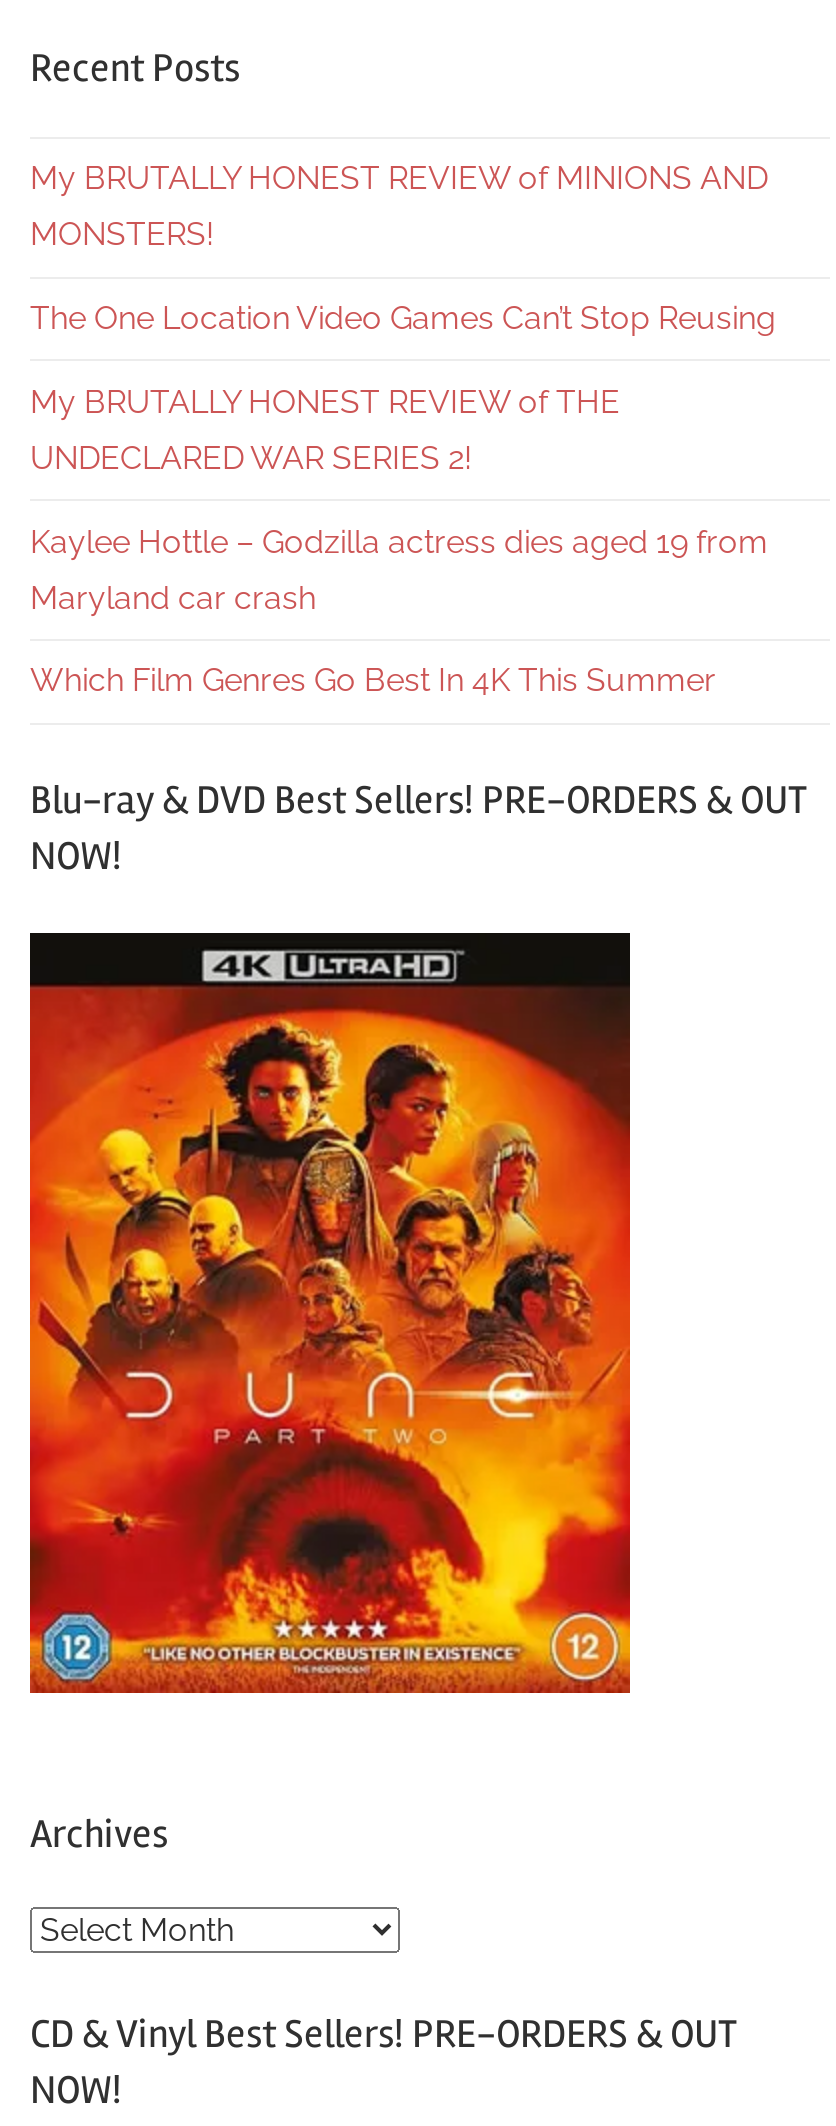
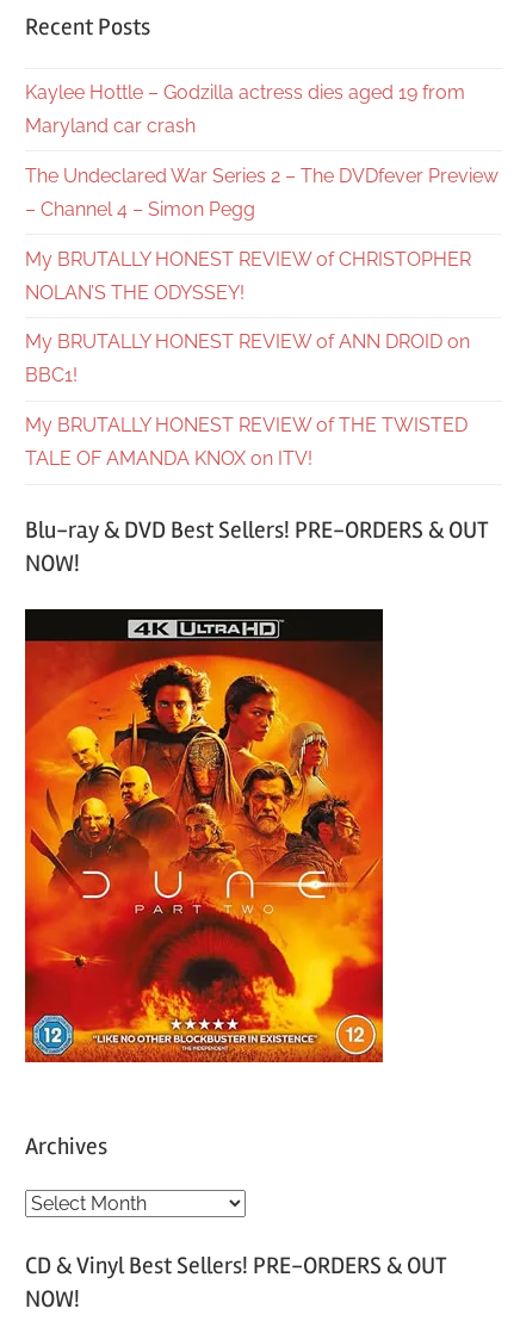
- My BRUTALLY HONEST REVIEW of MINIONS AND
- MONSTERS!
- The One Location Video Games Can’t Stop Reusing
- My BRUTALLY HONEST REVIEW of THE
- UNDECLARED WAR SERIES 2!

moved up: Kaylee Hottle – Godzilla actress dies aged 19 from | Maryland car crash

- Which Film Genres Go Best In 4K This Summer
+ The Undeclared War Series 2 – The DVDfever Preview
+ – Channel 4 – Simon Pegg
+ My BRUTALLY HONEST REVIEW of CHRISTOPHER
+ NOLAN’S THE ODYSSEY!
+ My BRUTALLY HONEST REVIEW of ANN DROID on
+ BBC1!
+ My BRUTALLY HONEST REVIEW of THE TWISTED
+ TALE OF AMANDA KNOX on ITV!
